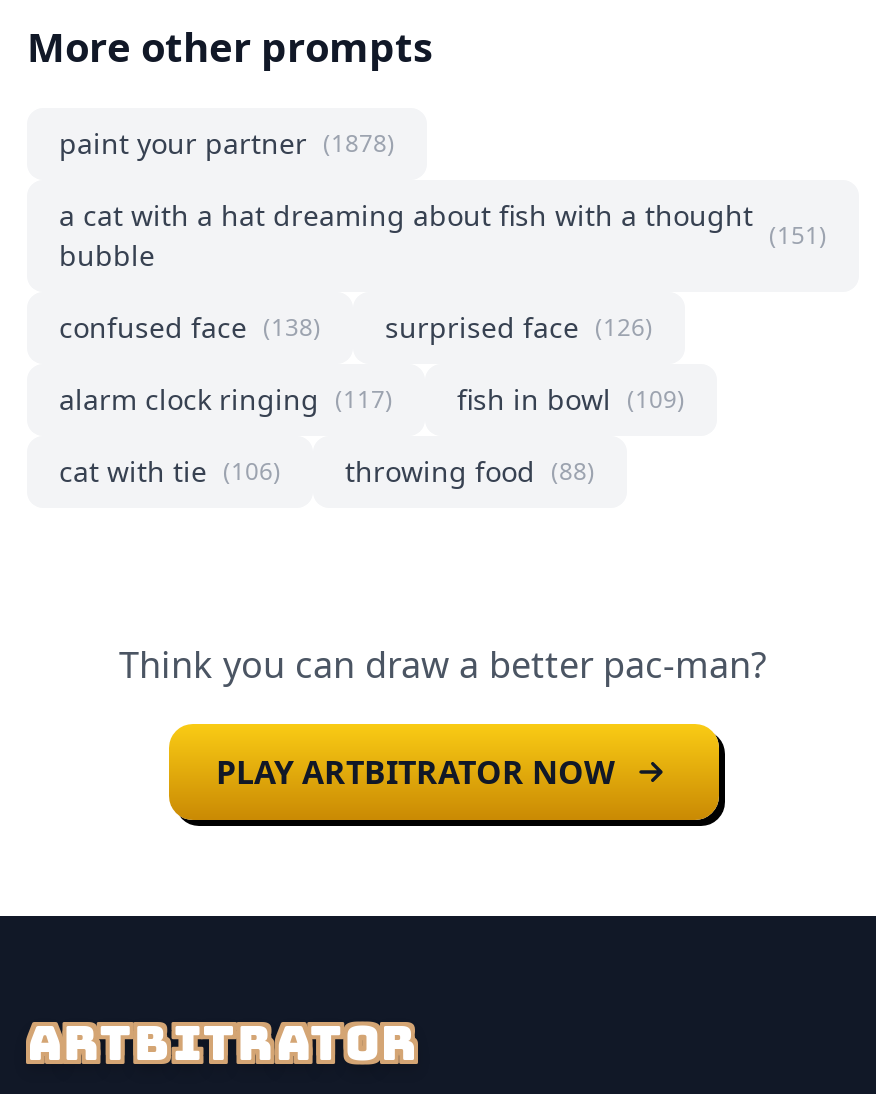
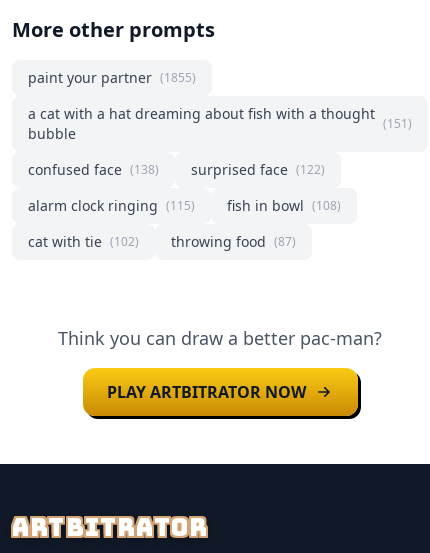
- paint your partner (1878)
+ paint your partner (1855)

- surprised face (126)
+ surprised face (122)

- alarm clock ringing (117)
+ alarm clock ringing (115)

- fish in bowl (109)
+ fish in bowl (108)

- cat with tie (106)
+ cat with tie (102)

- throwing food (88)
+ throwing food (87)
